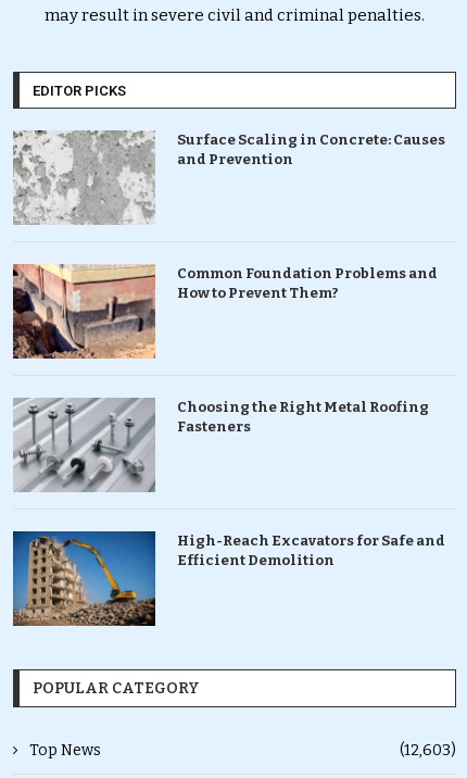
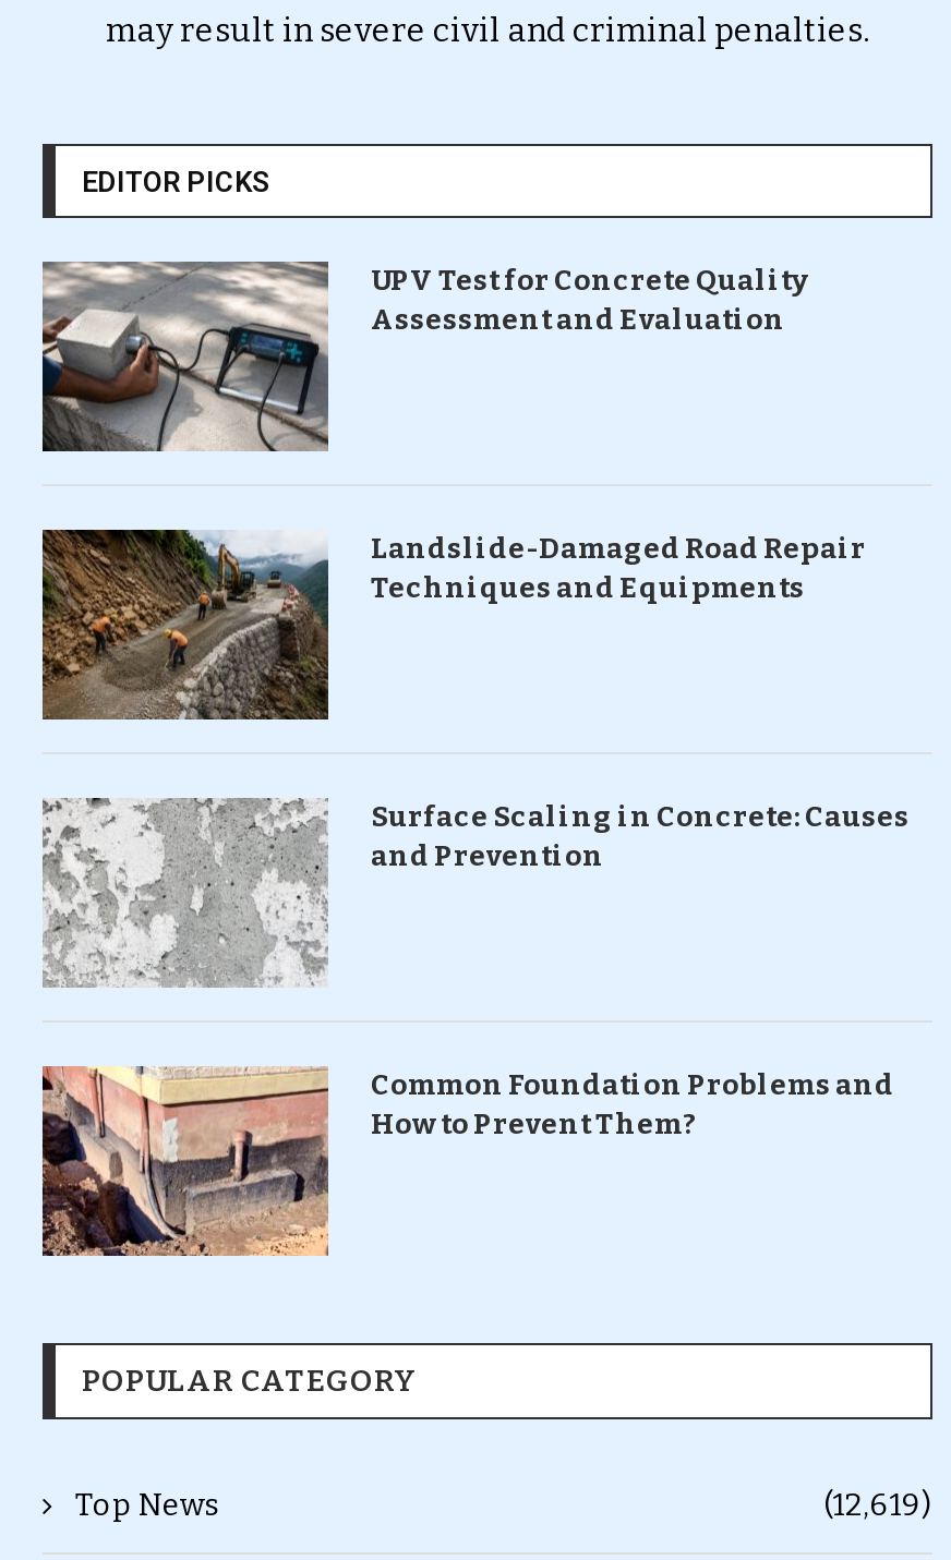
+ [image]
+ UPV Test for Concrete Quality
+ Assessment and Evaluation

+ [image]
+ Landslide-Damaged Road Repair
+ Techniques and Equipments

moved down: [image] | Surface Scaling in Concrete: Causes | and Prevention | Common Foundation Problems and | How to Prevent Them?

moved down: [image]

- [image]
- Choosing the Right Metal Roofing
- Fasteners

- [image]
- High-Reach Excavators for Safe and
- Efficient Demolition

- (12,603)
+ (12,619)
